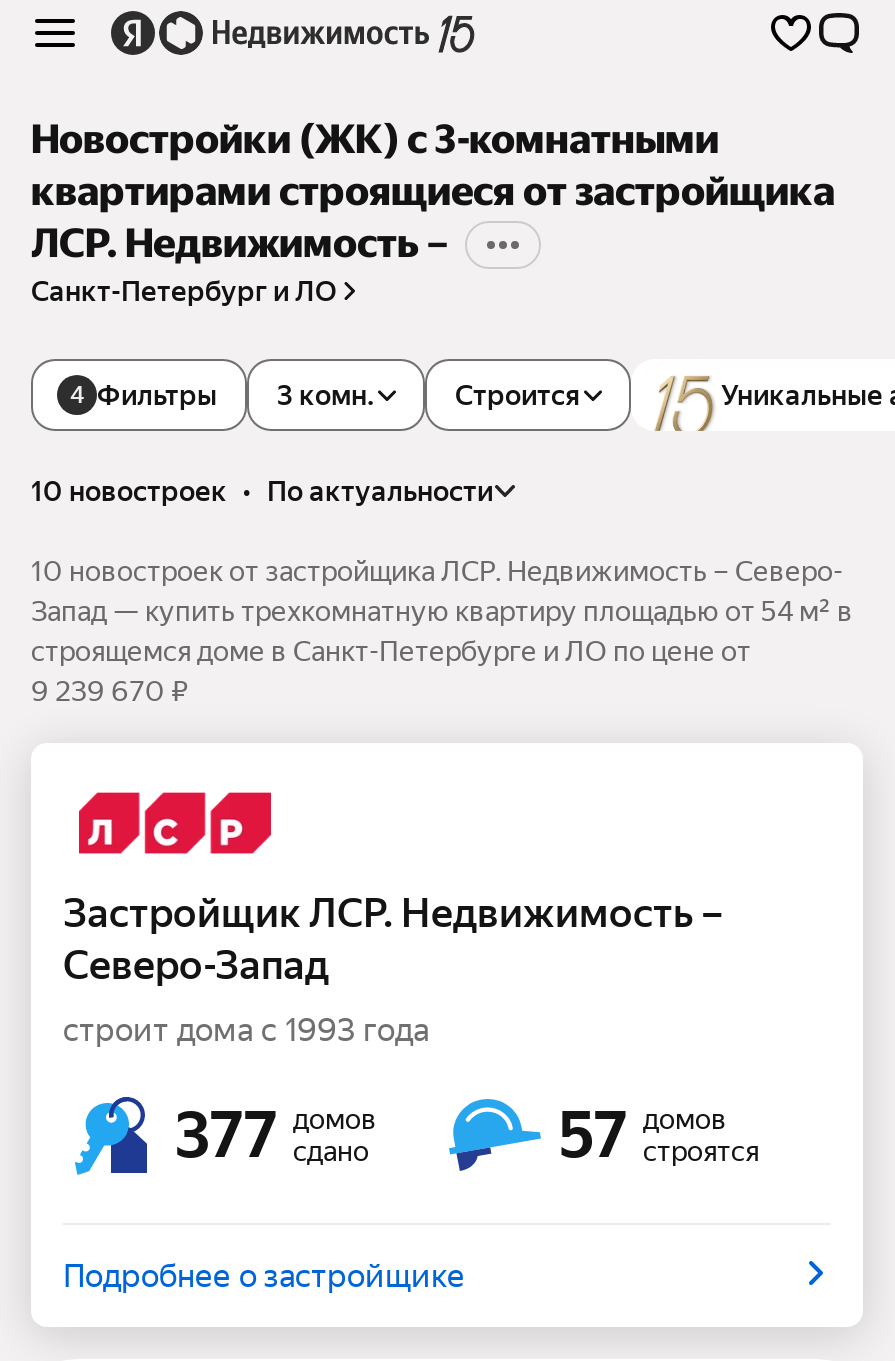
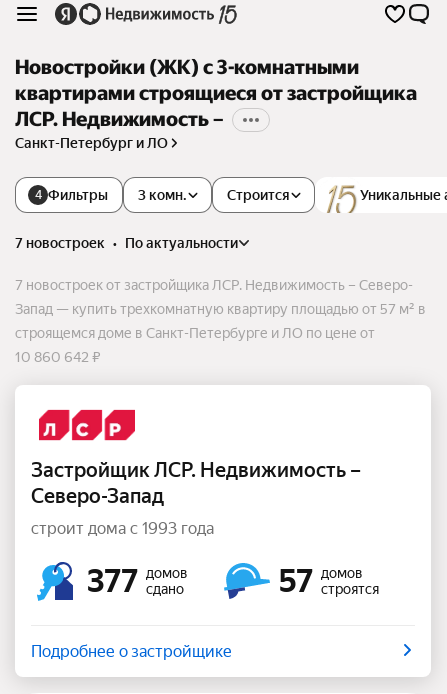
- 10 новостроек • по актуальности
+ 7 новостроек • по актуальности

- 10 новостроек от застройщика ЛСР. Недвижимость – Северо-
+ 7 новостроек от застройщика ЛСР. Недвижимость – Северо-

- Запад — купить трехкомнатную квартиру площадью от 54 м² в
+ Запад — купить трехкомнатную квартиру площадью от 57 м² в

- 9 239 670 ₽
+ 10 860 642 ₽
